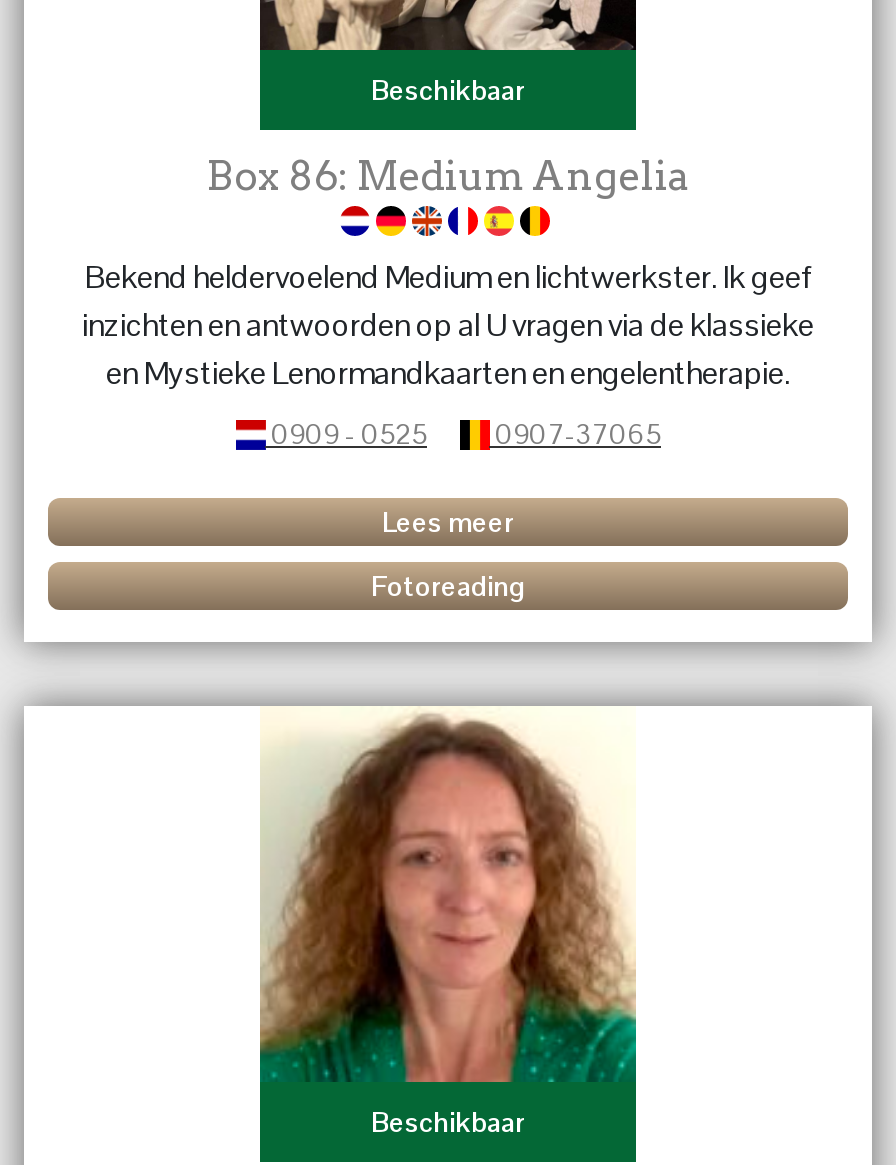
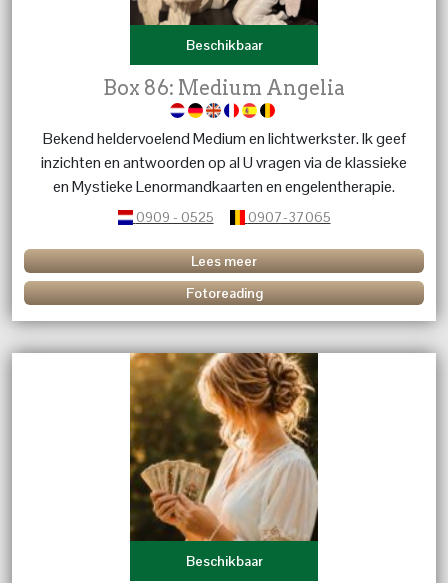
- [image]
+ [image]
